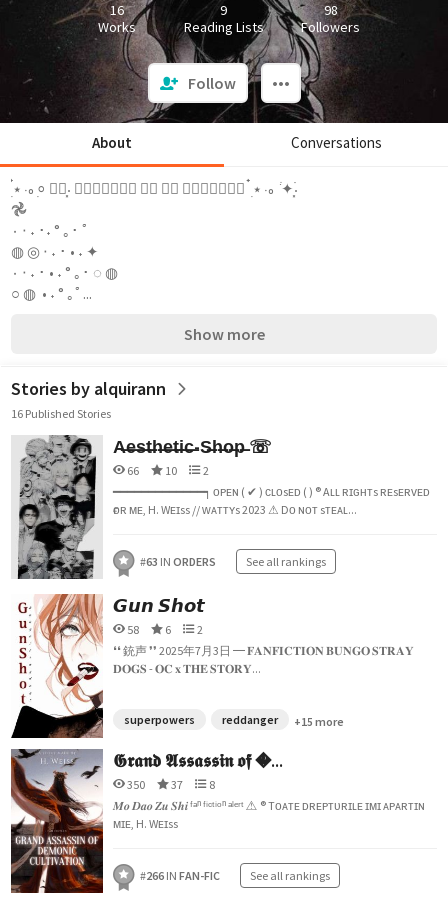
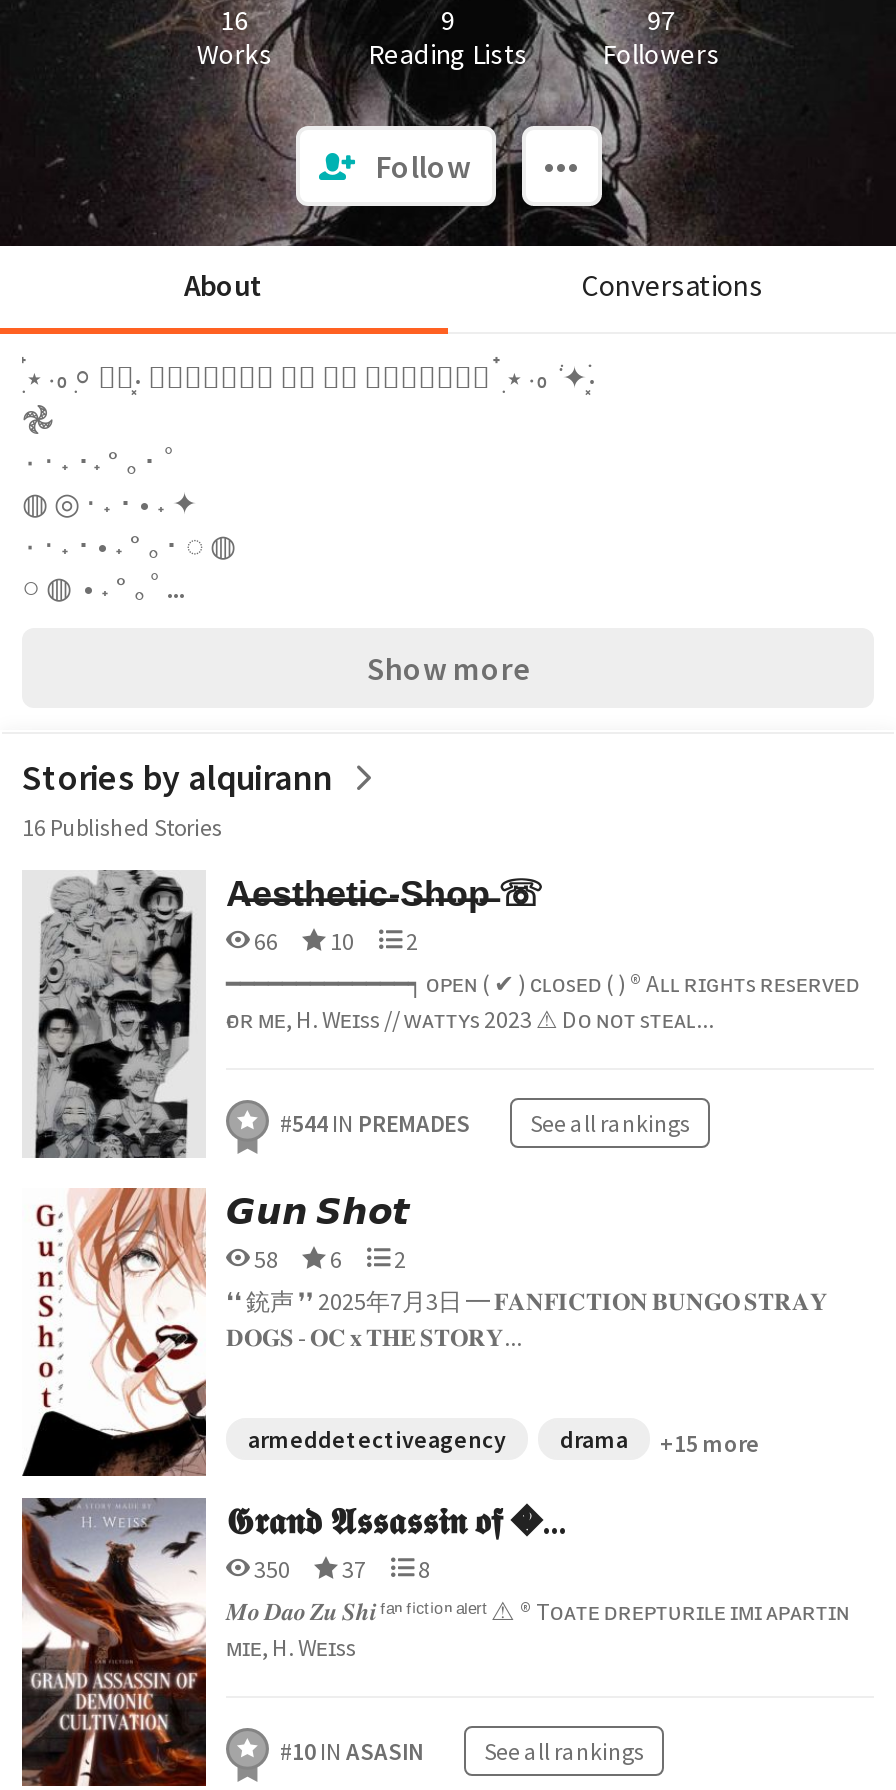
- 98
+ 97

- #63 IN ORDERS See all rankings
+ #544 IN PREMADES See all rankings

- superpowers
- reddanger
+ armeddetectiveagency
+ drama

- #266 IN FAN-FIC See all rankings
+ #10 IN ASASIN See all rankings
